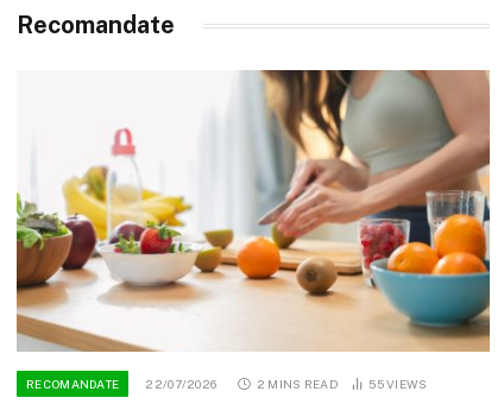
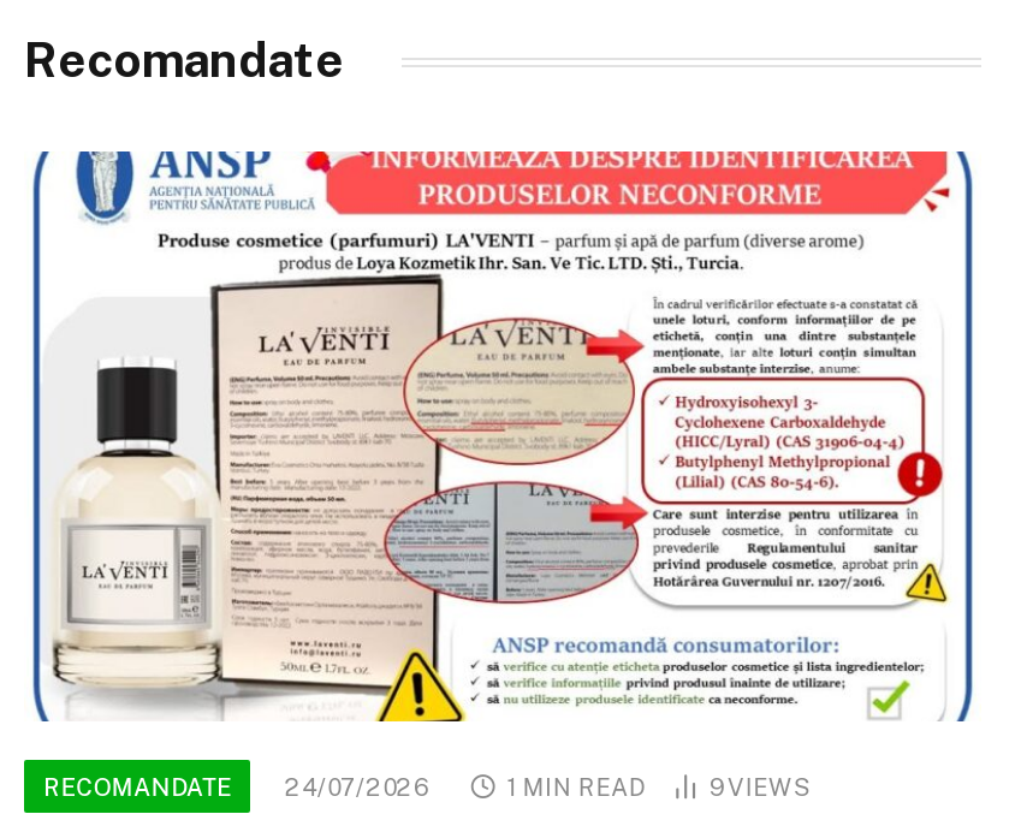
- [image]
- 22/07/2026
- 2 MINS READ
- 55VIEWS
+ [image]
+ 24/07/2026
+ 1 MIN READ
+ 9VIEWS
